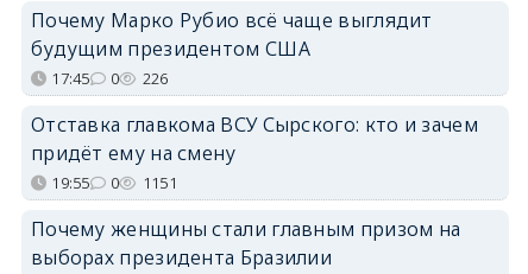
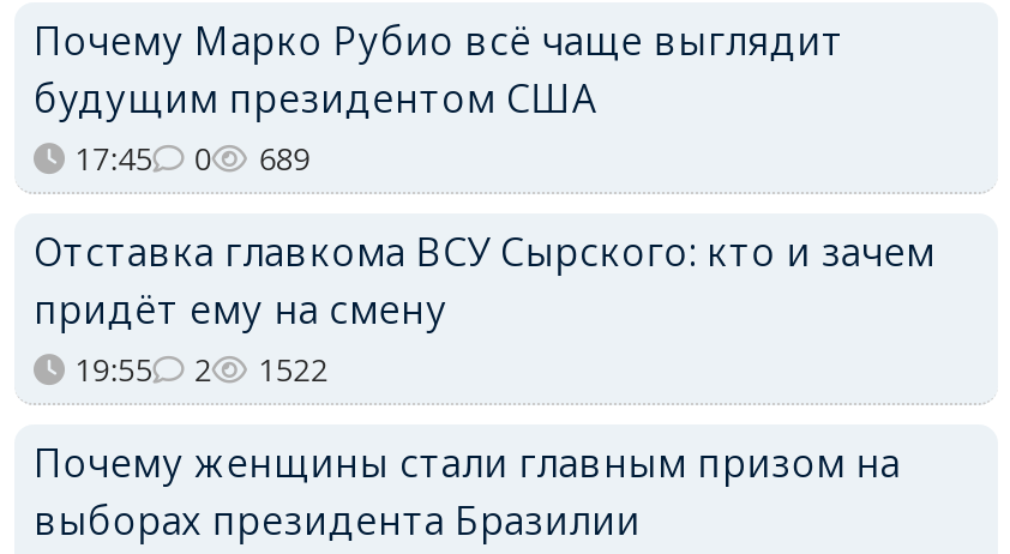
- 17:45 0 226
+ 17:45 0 689

- 0
+ 2

- 1151
+ 1522
